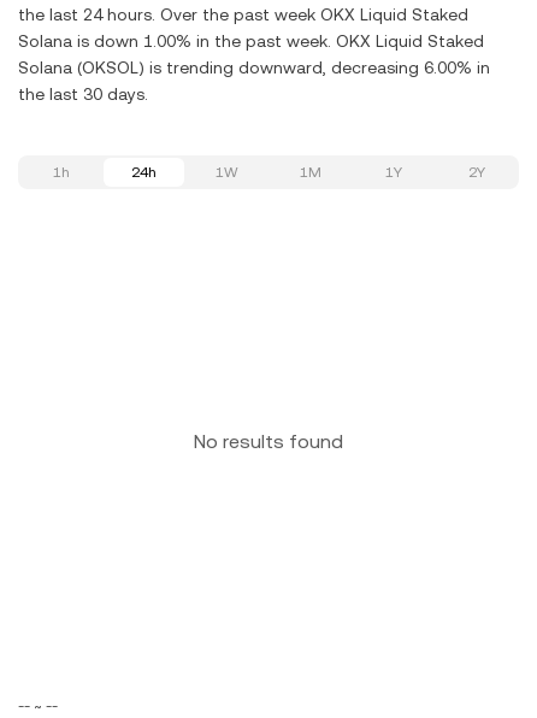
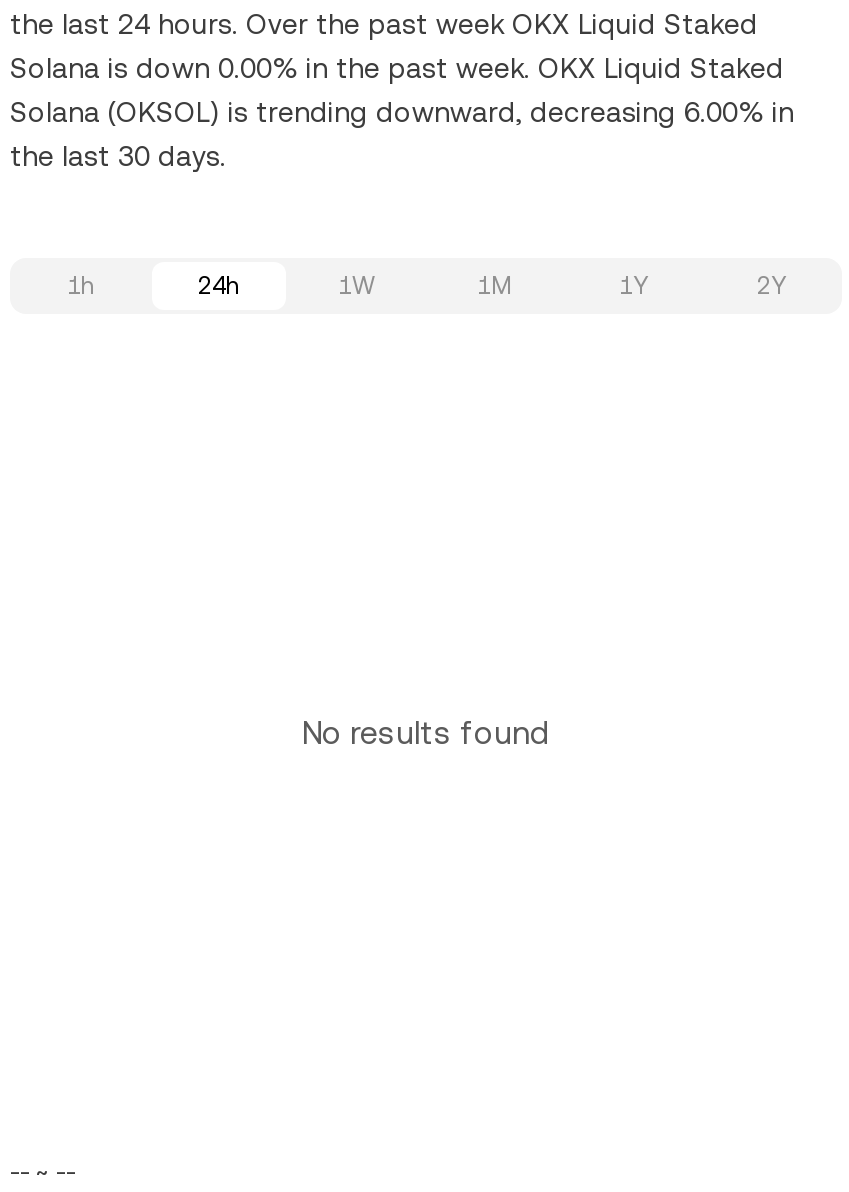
- Solana is down 1.00% in the past week. OKX Liquid Staked
+ Solana is down 0.00% in the past week. OKX Liquid Staked
